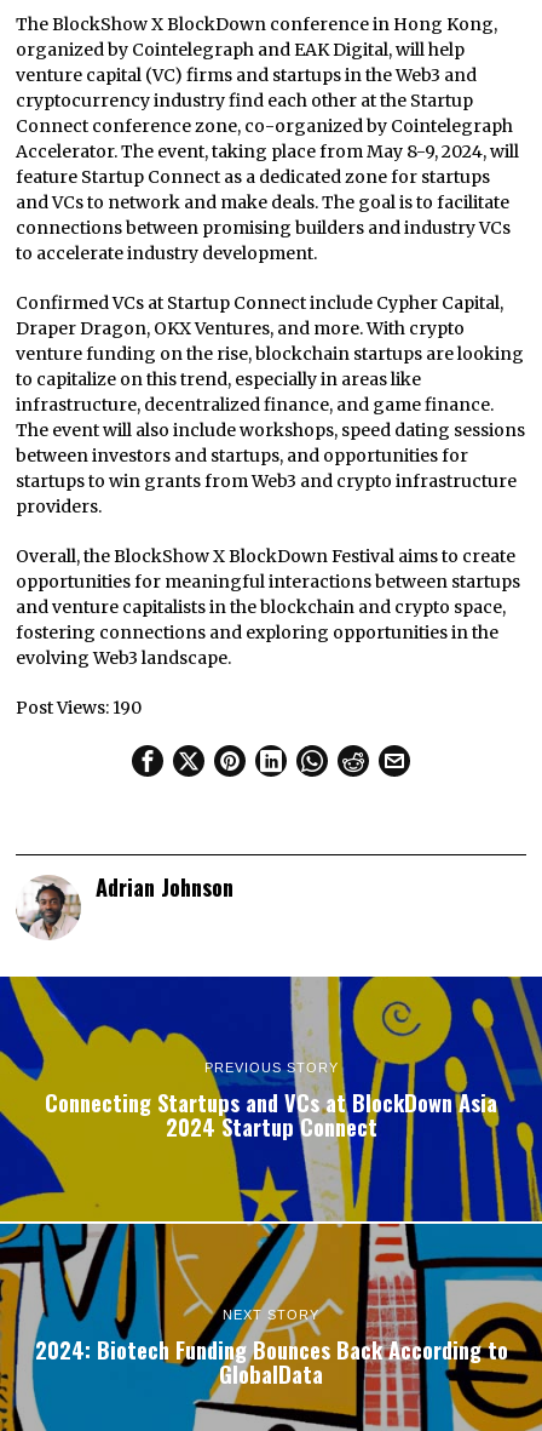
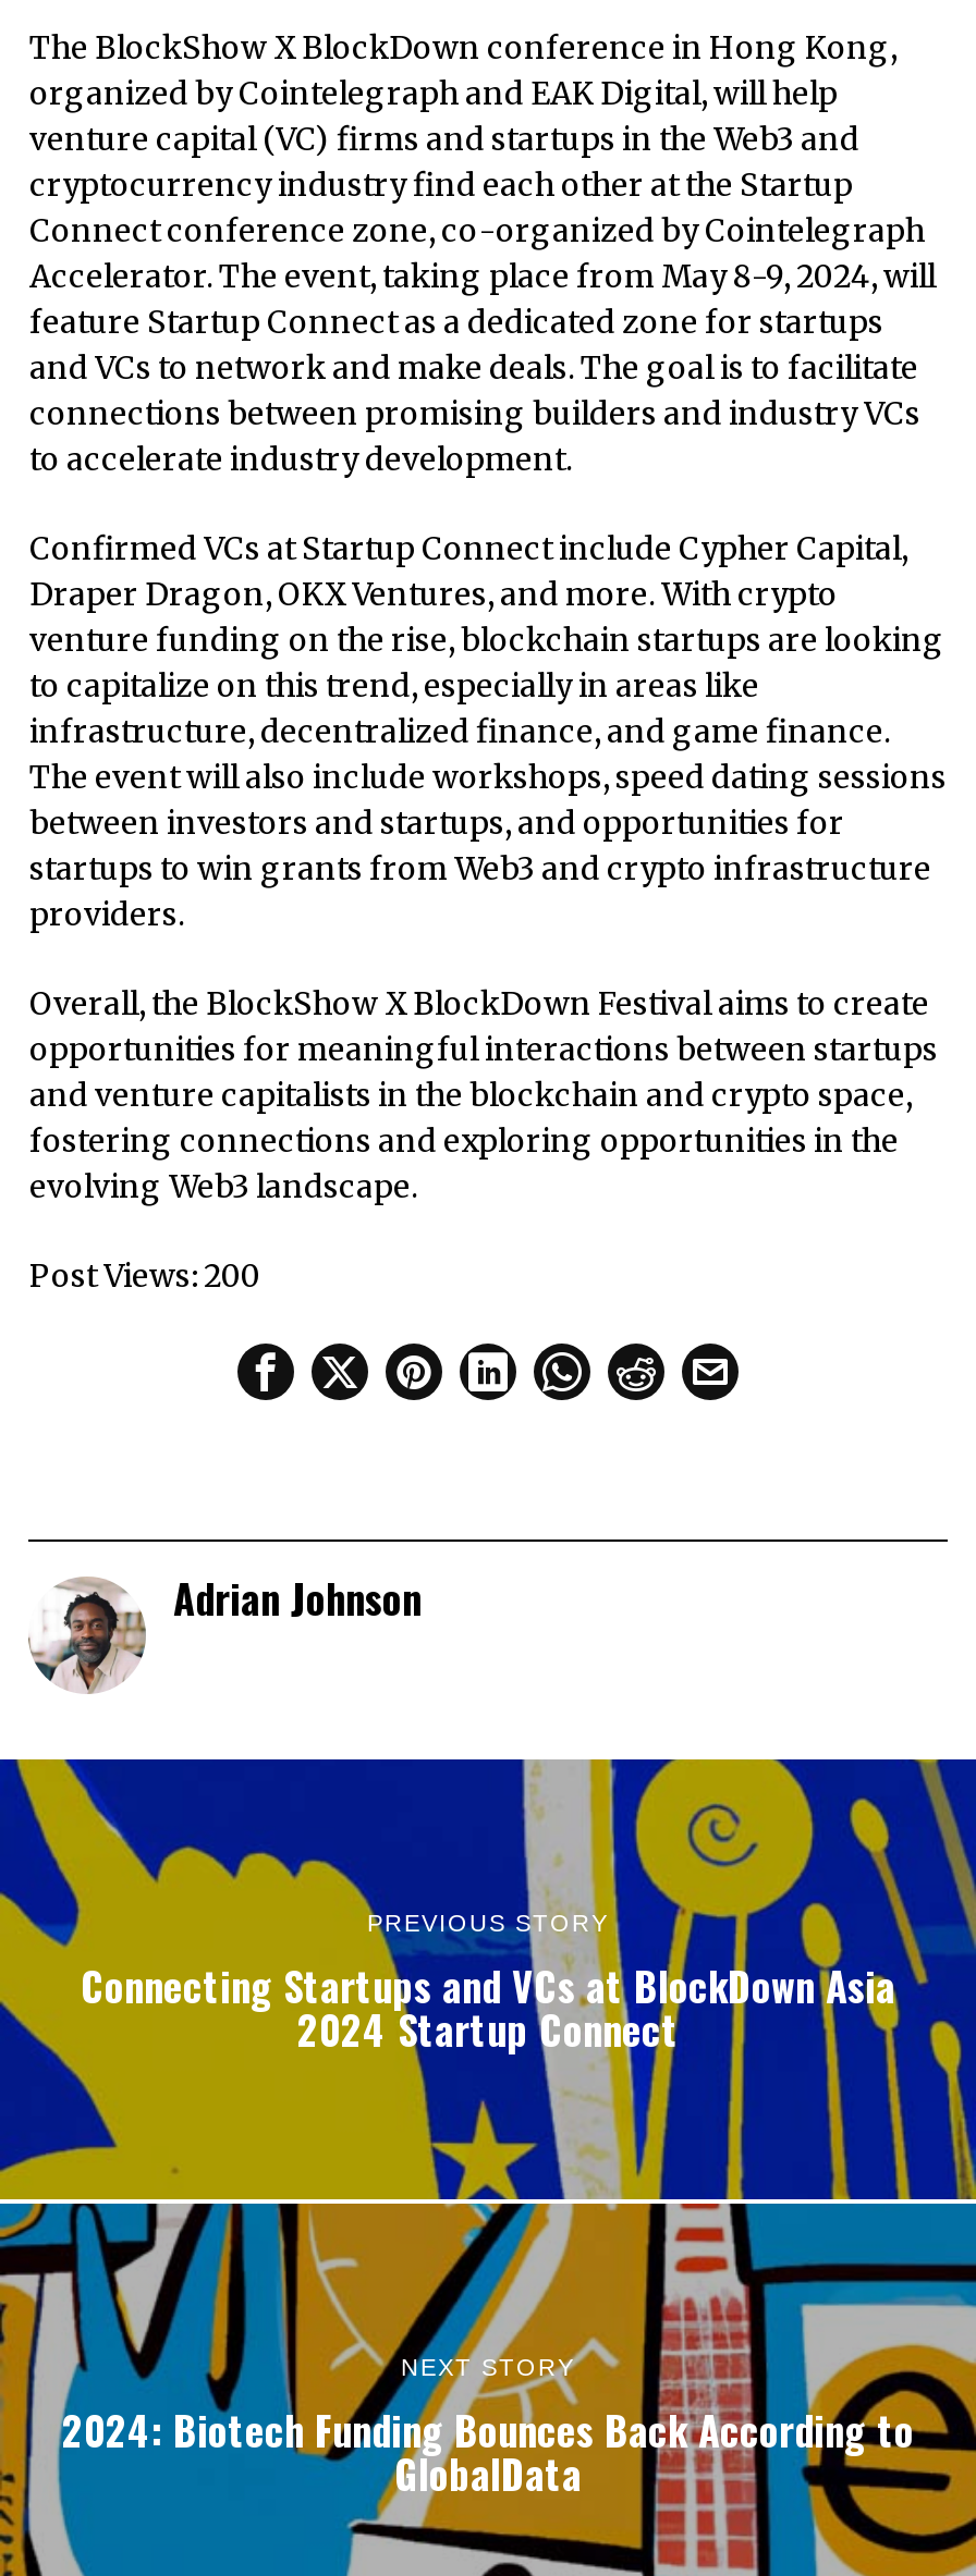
- Post Views: 190
+ Post Views: 200
